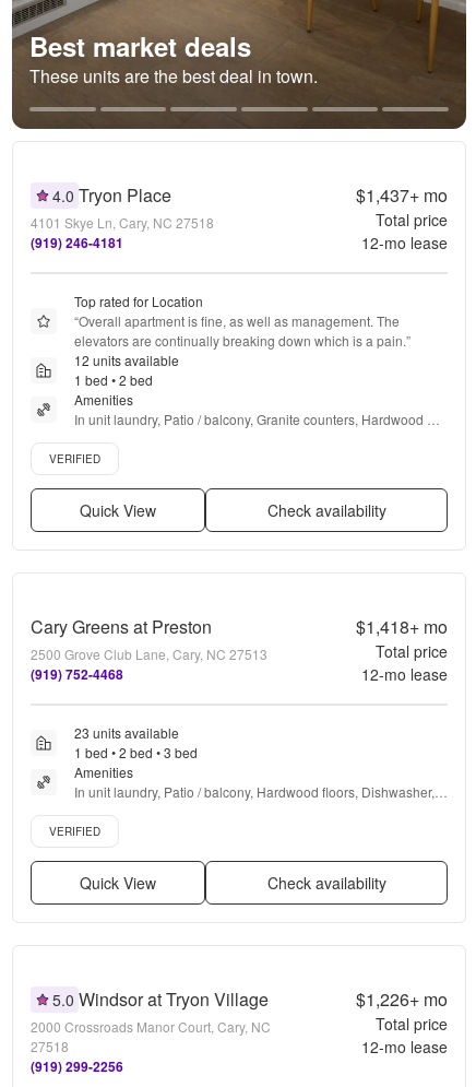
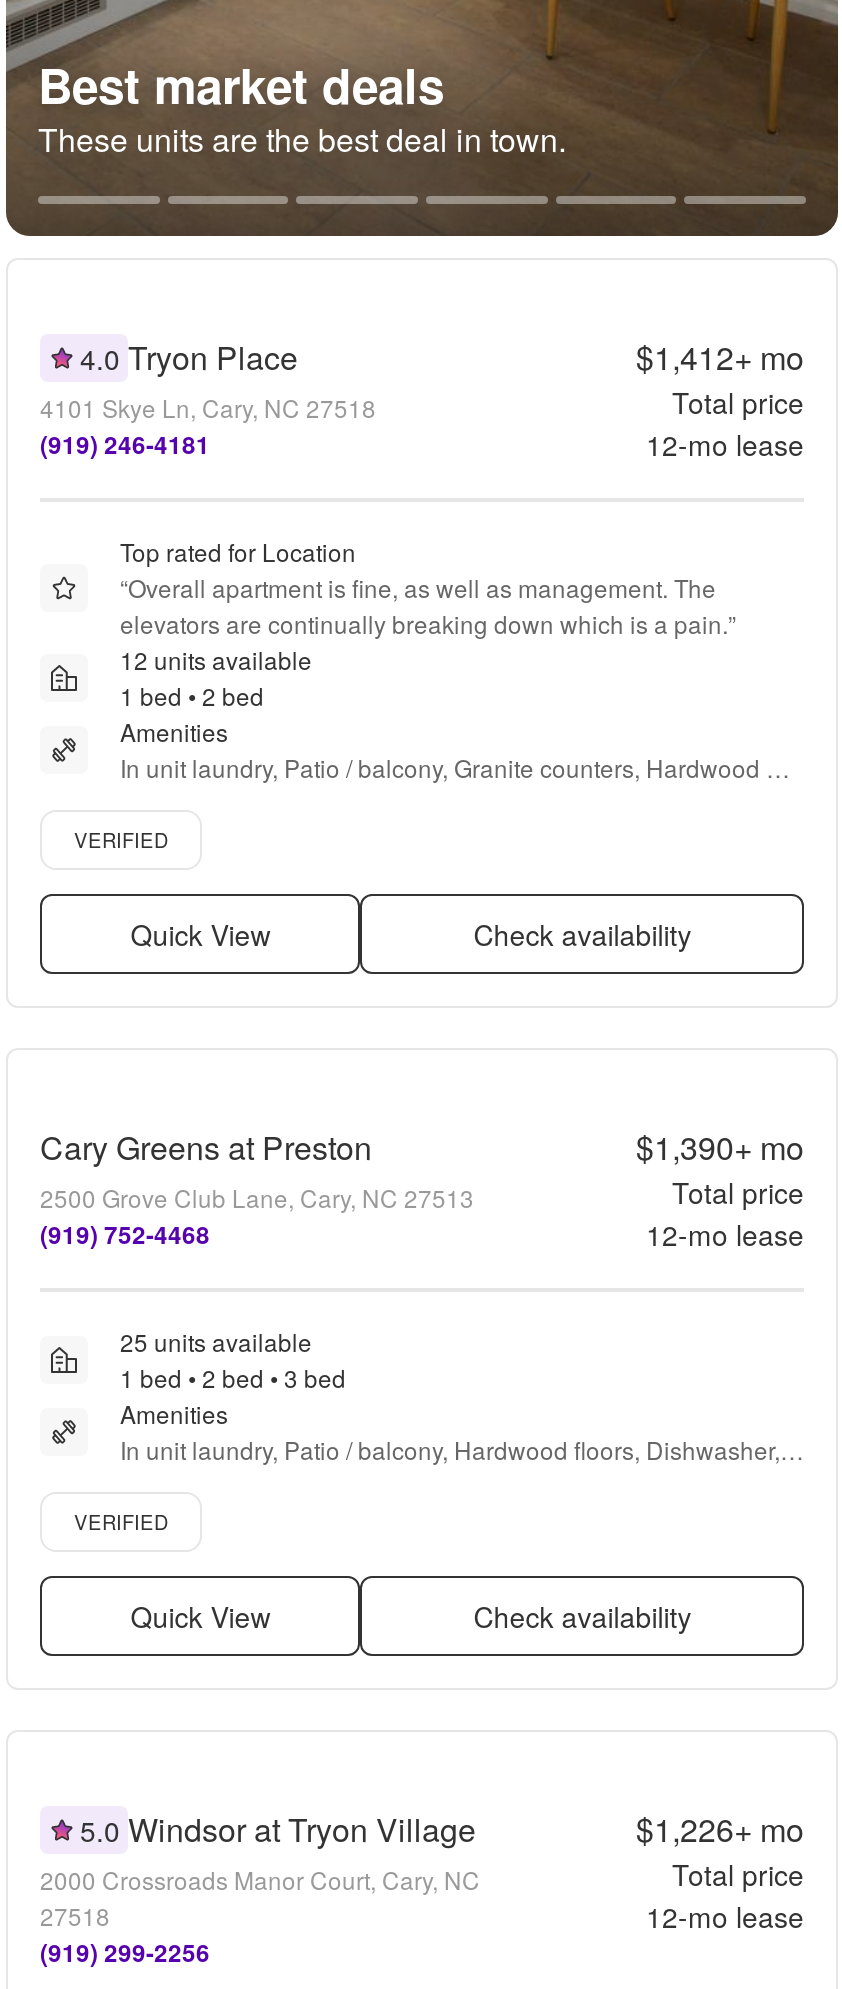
- $1,437+ mo
+ $1,412+ mo

- $1,418+ mo
+ $1,390+ mo

- 23 units available
+ 25 units available
